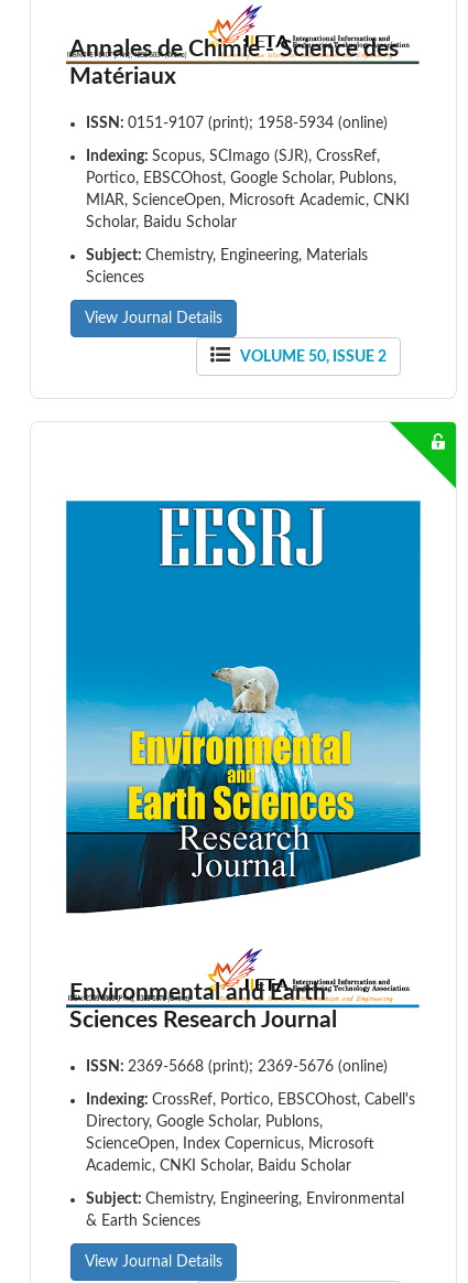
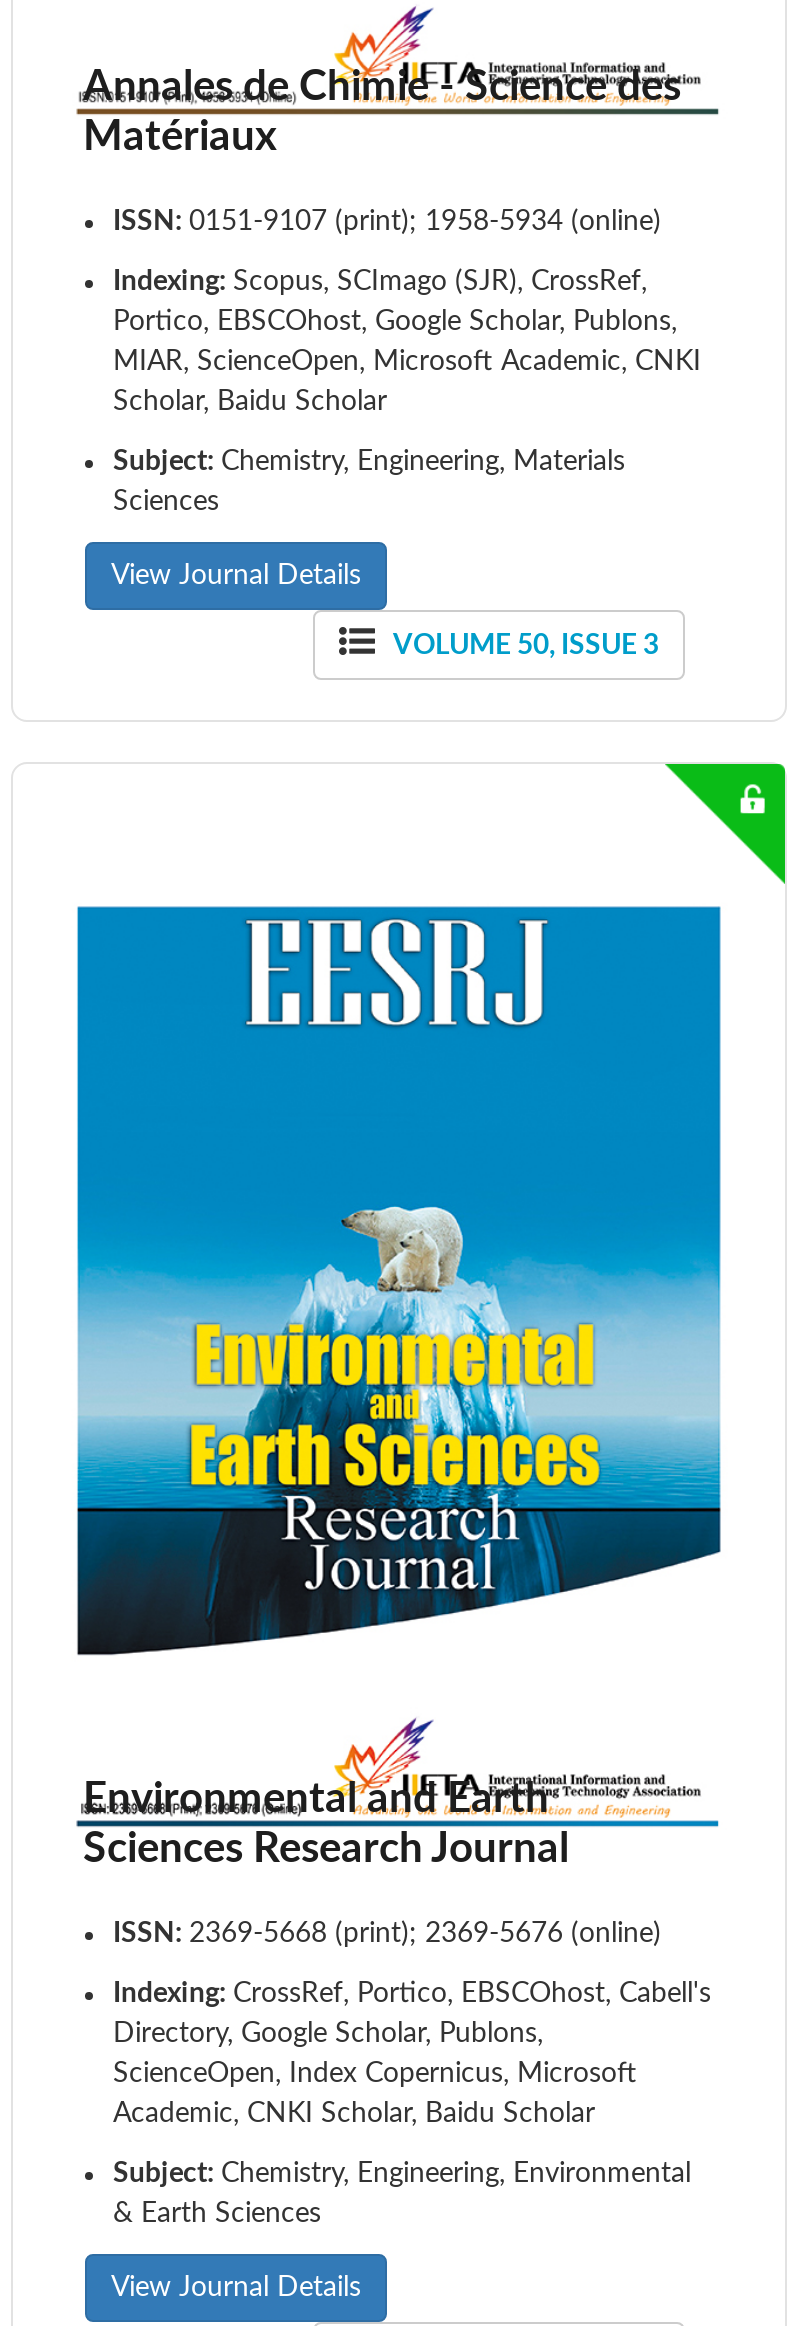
- VOLUME 50, ISSUE 2
+ VOLUME 50, ISSUE 3
